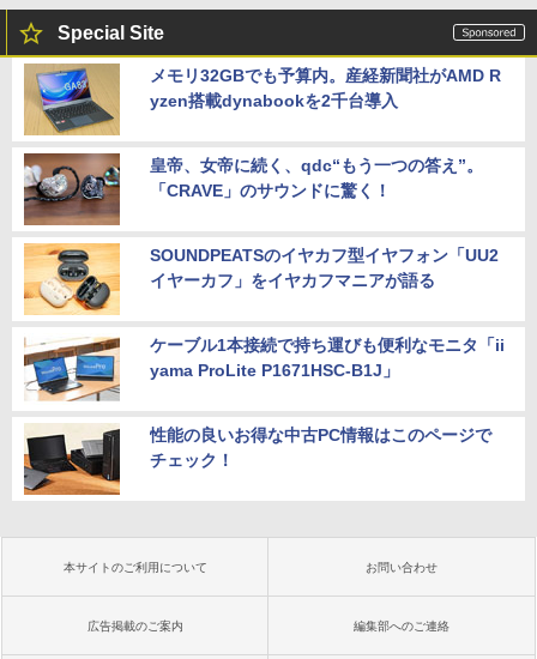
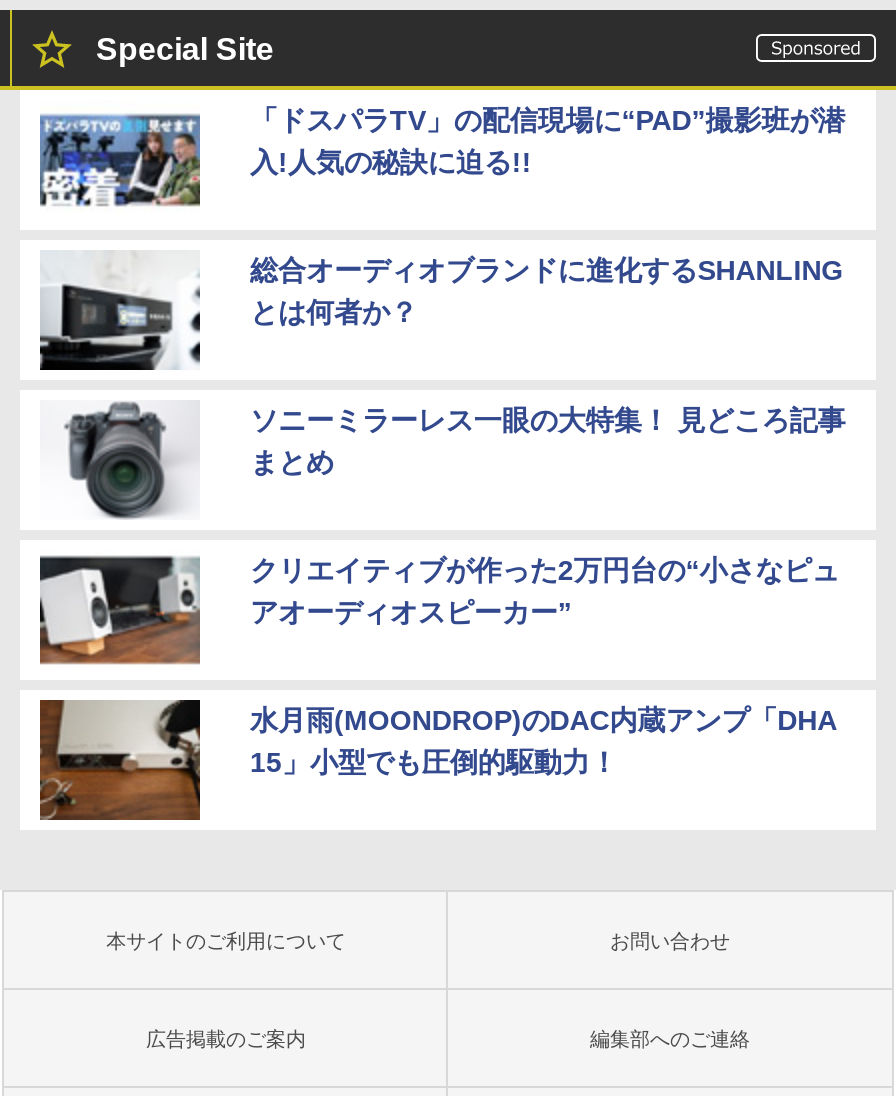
- [image]
- メモリ32GBでも予算内。産経新聞社がAMD R
- yzen搭載dynabookを2千台導入
+ [image]
+ 「ドスパラTV」の配信現場に“PAD”撮影班が潜
+ 入!人気の秘訣に迫る!!

- [image]
- 皇帝、女帝に続く、qdc“もう一つの答え”。
- 「CRAVE」のサウンドに驚く！
+ [image]
+ 総合オーディオブランドに進化するSHANLING
+ とは何者か？

- [image]
- SOUNDPEATSのイヤカフ型イヤフォン「UU2
- イヤーカフ」をイヤカフマニアが語る
+ [image]
+ ソニーミラーレス一眼の大特集！ 見どころ記事
+ まとめ

- [image]
- ケーブル1本接続で持ち運びも便利なモニタ「ii
- yama ProLite P1671HSC-B1J」
+ [image]
+ クリエイティブが作った2万円台の“小さなピュ
+ アオーディオスピーカー”

- [image]
- 性能の良いお得な中古PC情報はこのページで
- チェック！
+ [image]
+ 水月雨(MOONDROP)のDAC内蔵アンプ「DHA
+ 15」小型でも圧倒的駆動力！
